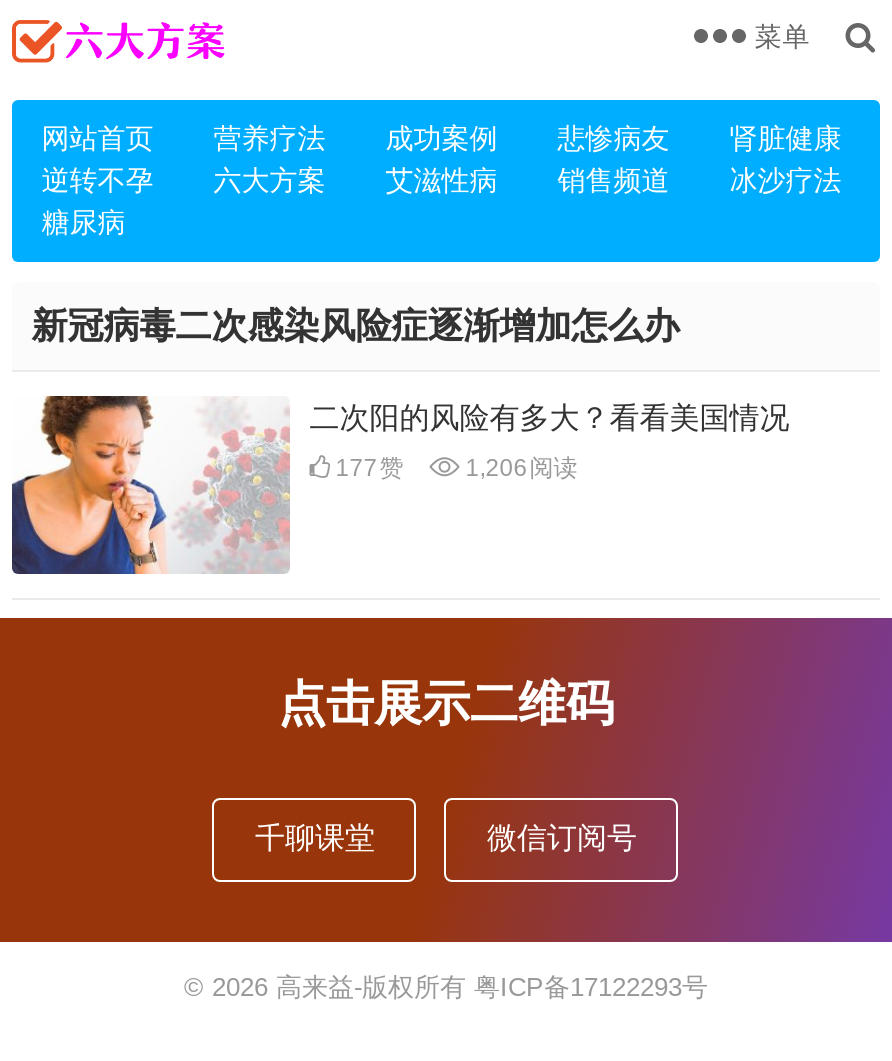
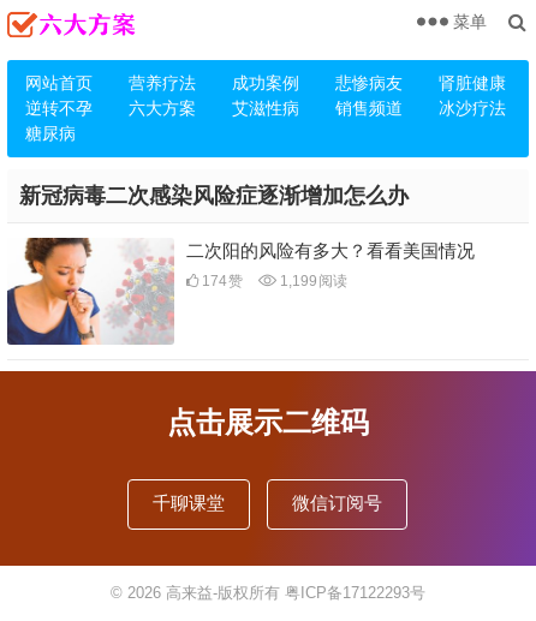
- 177赞
+ 174赞

- 1,206阅读
+ 1,199阅读
